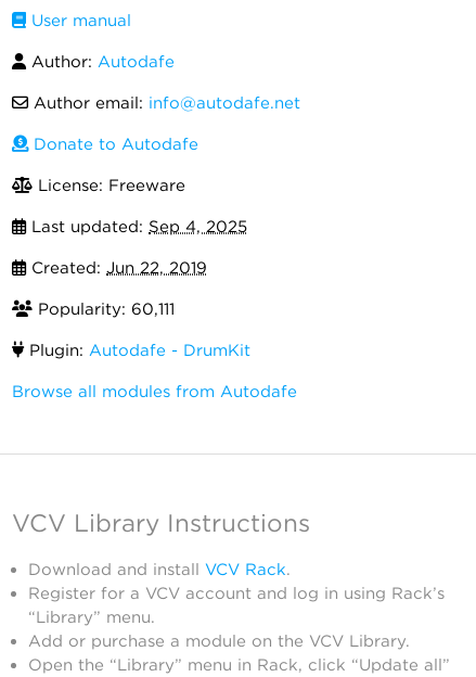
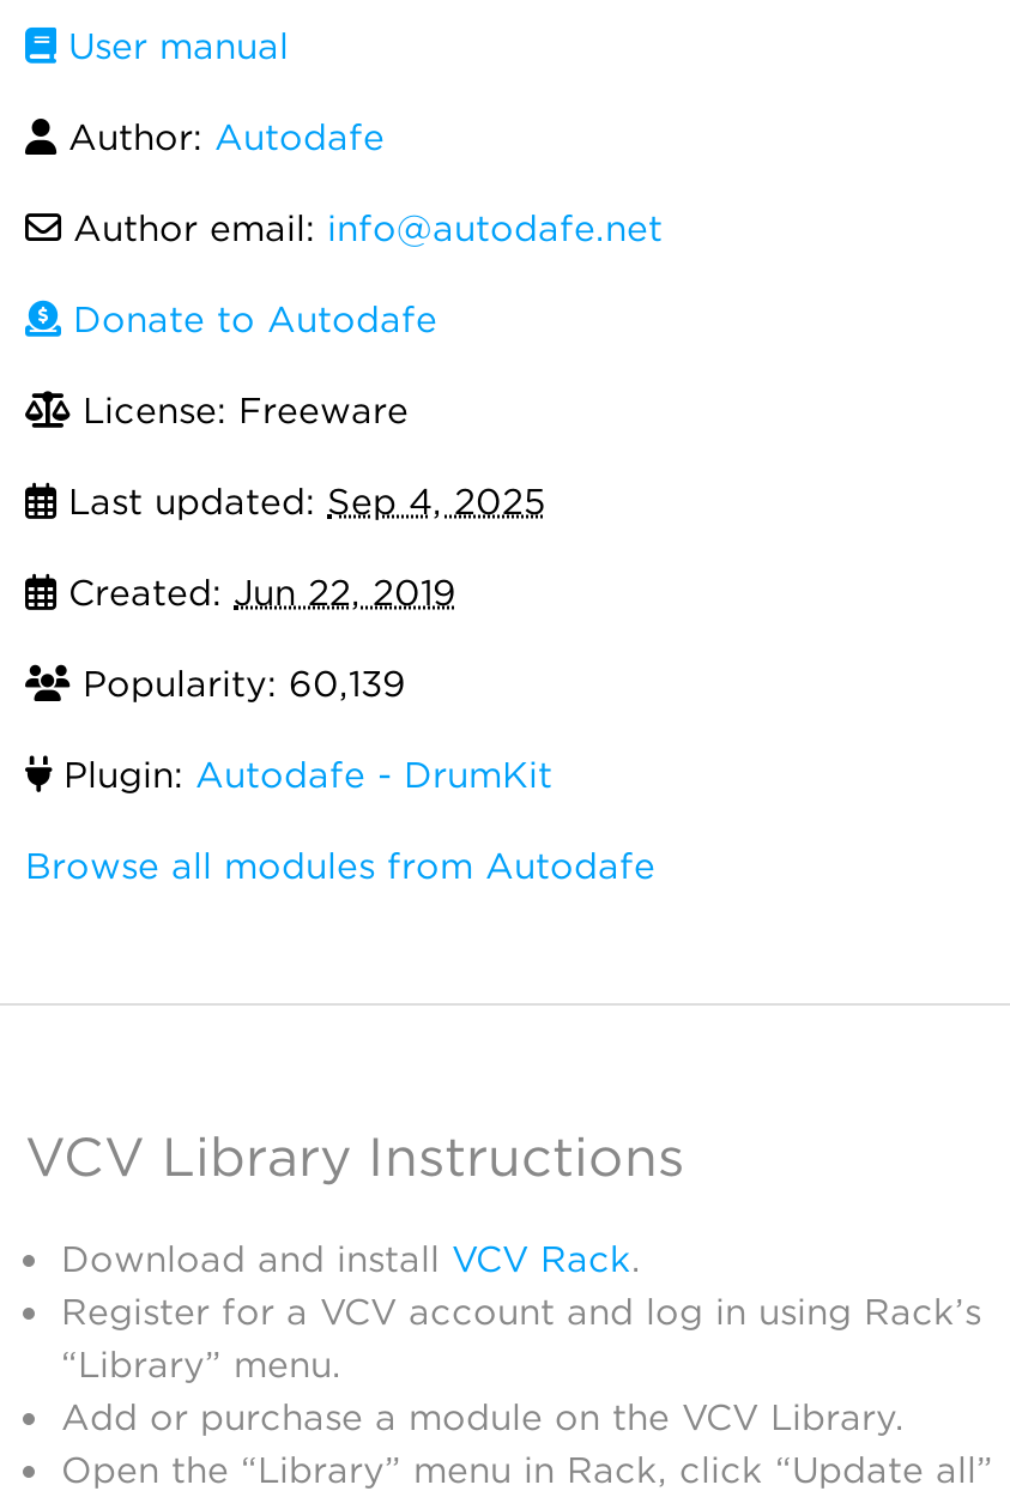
- Popularity: 60,111
+ Popularity: 60,139
